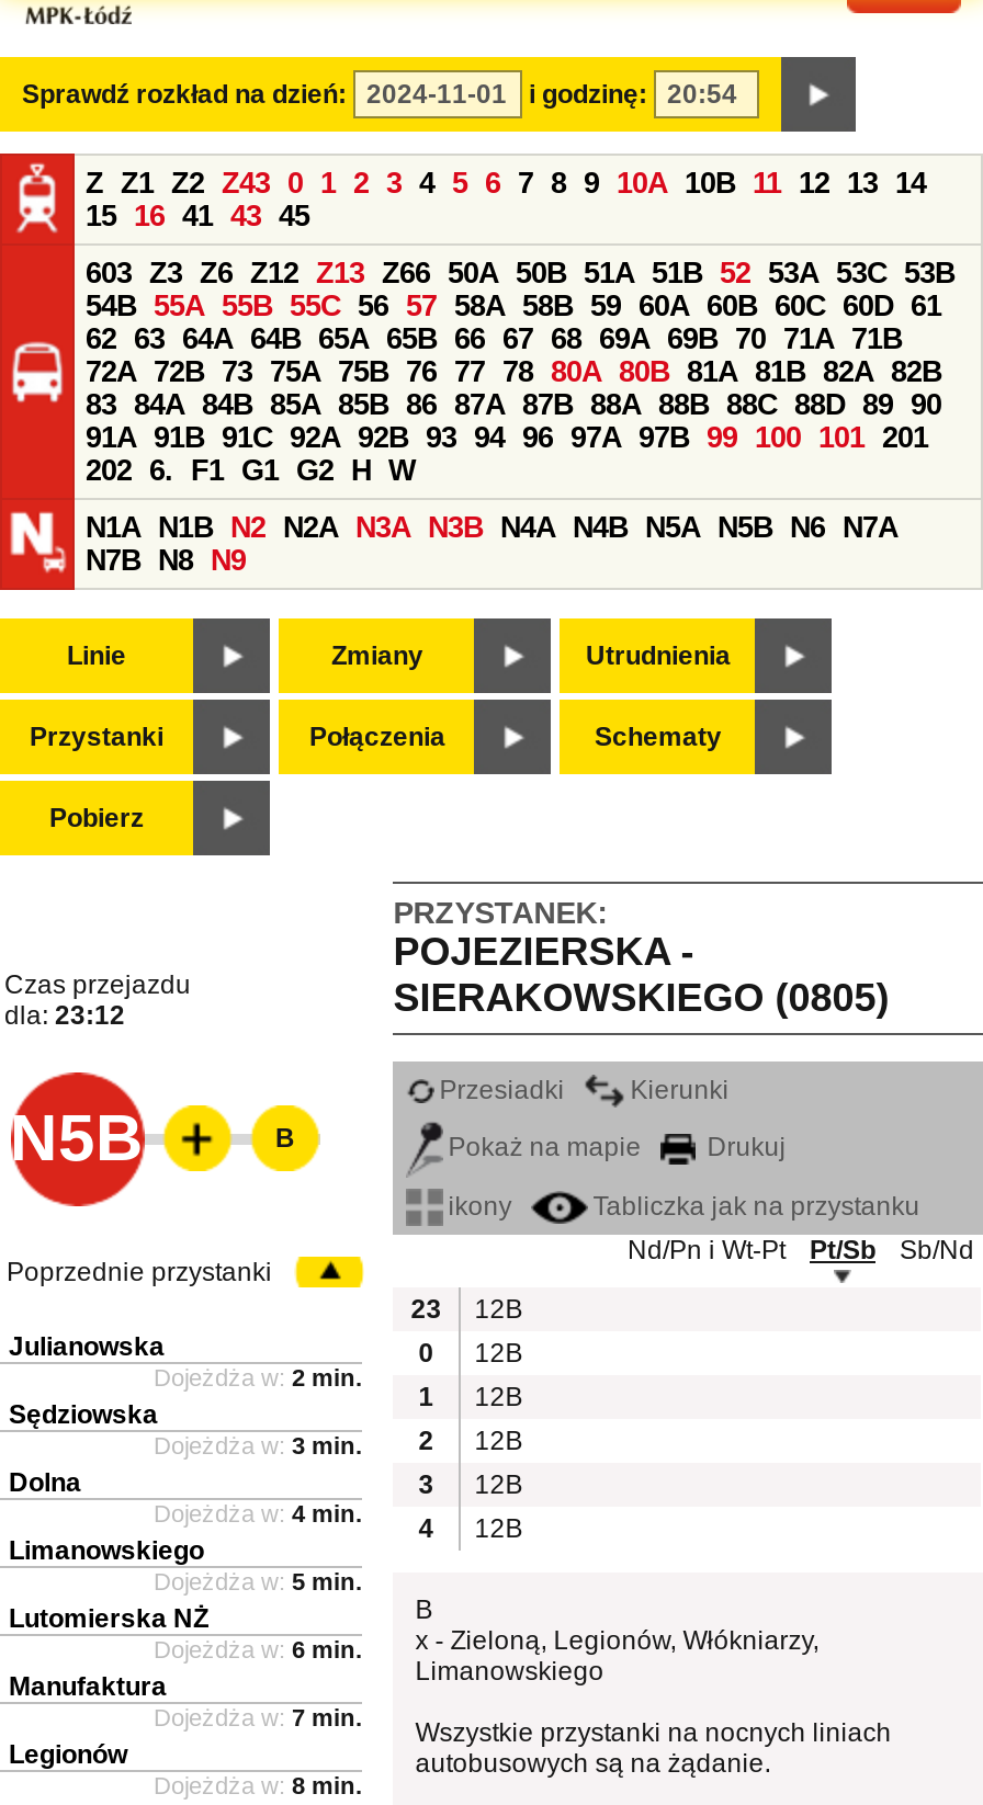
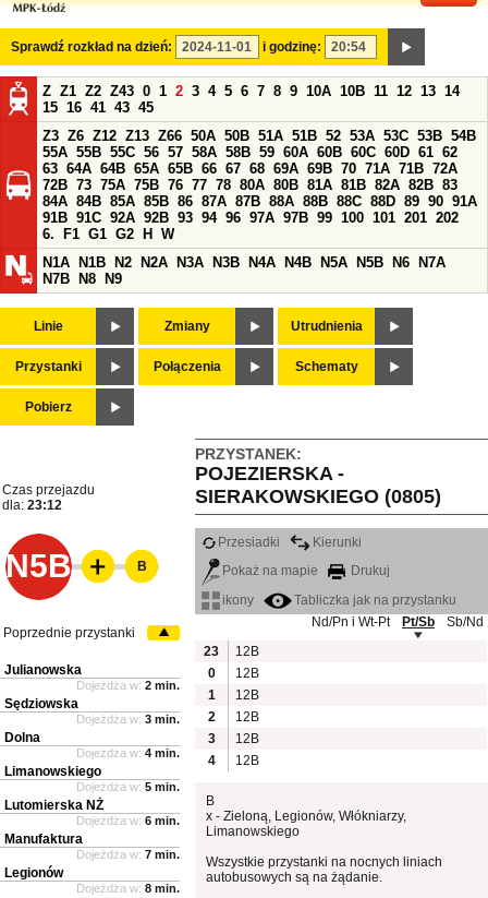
- 603 Z3 Z6 Z12 Z13 Z66 50A 50B 51A 51B 52 53A 53C 53B
- 54B 55A 55B 55C 56 57 58A 58B 59 60A 60B 60C 60D 61
- 62 63 64A 64B 65A 65B 66 67 68 69A 69B 70 71A 71B
- 72A 72B 73 75A 75B 76 77 78 80A 80B 81A 81B 82A 82B
- 83 84A 84B 85A 85B 86 87A 87B 88A 88B 88C 88D 89 90
- 91A 91B 91C 92A 92B 93 94 96 97A 97B 99 100 101 201
- 202 6. F1 G1 G2 H W
+ Z3 Z6 Z12 Z13 Z66 50A 50B 51A 51B 52 53A 53C 53B 54B
+ 55A 55B 55C 56 57 58A 58B 59 60A 60B 60C 60D 61 62
+ 63 64A 64B 65A 65B 66 67 68 69A 69B 70 71A 71B 72A
+ 72B 73 75A 75B 76 77 78 80A 80B 81A 81B 82A 82B 83
+ 84A 84B 85A 85B 86 87A 87B 88A 88B 88C 88D 89 90 91A
+ 91B 91C 92A 92B 93 94 96 97A 97B 99 100 101 201 202
+ 6. F1 G1 G2 H W
